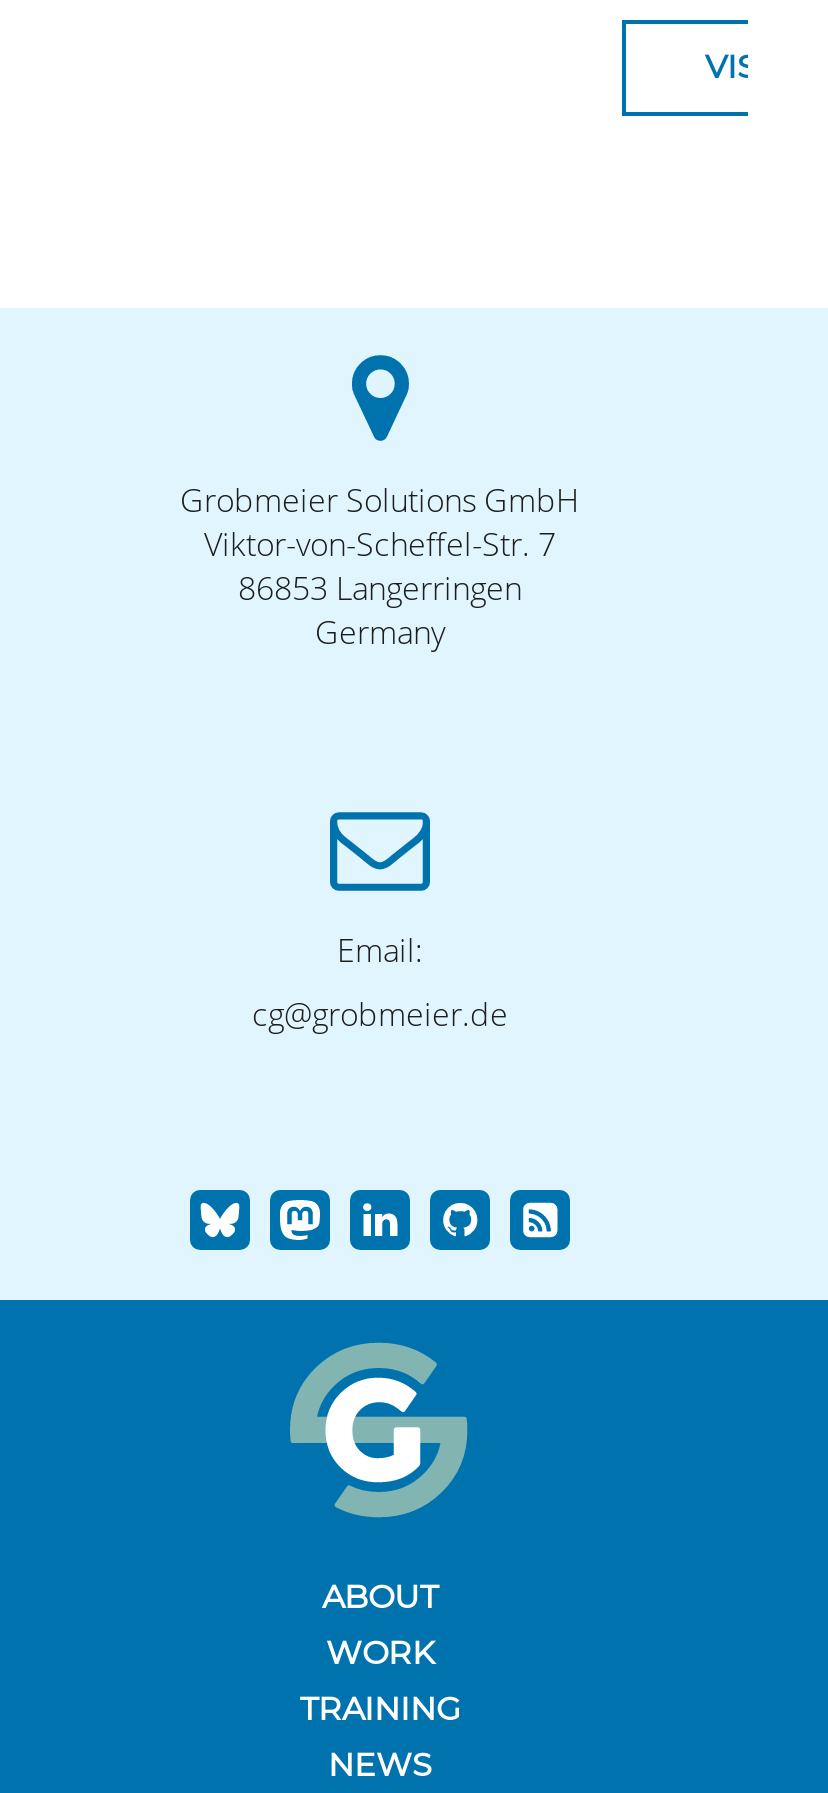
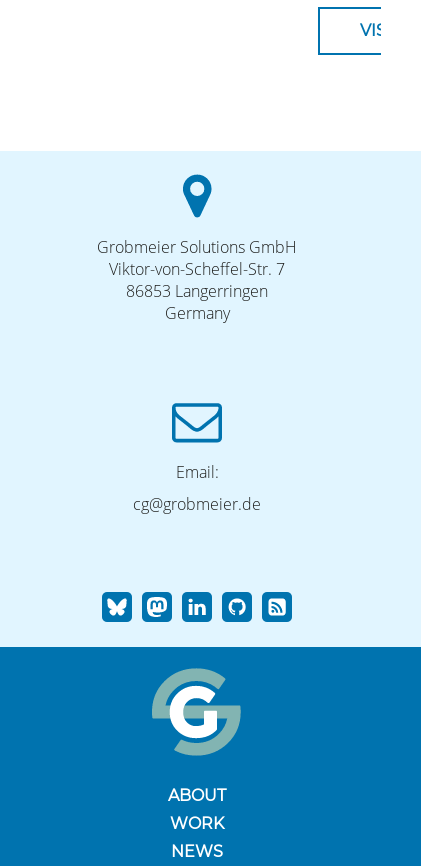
- TRAINING
